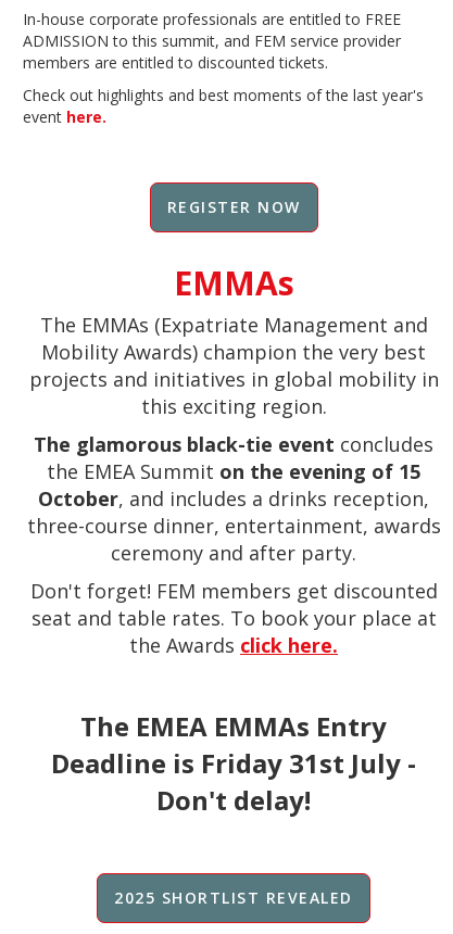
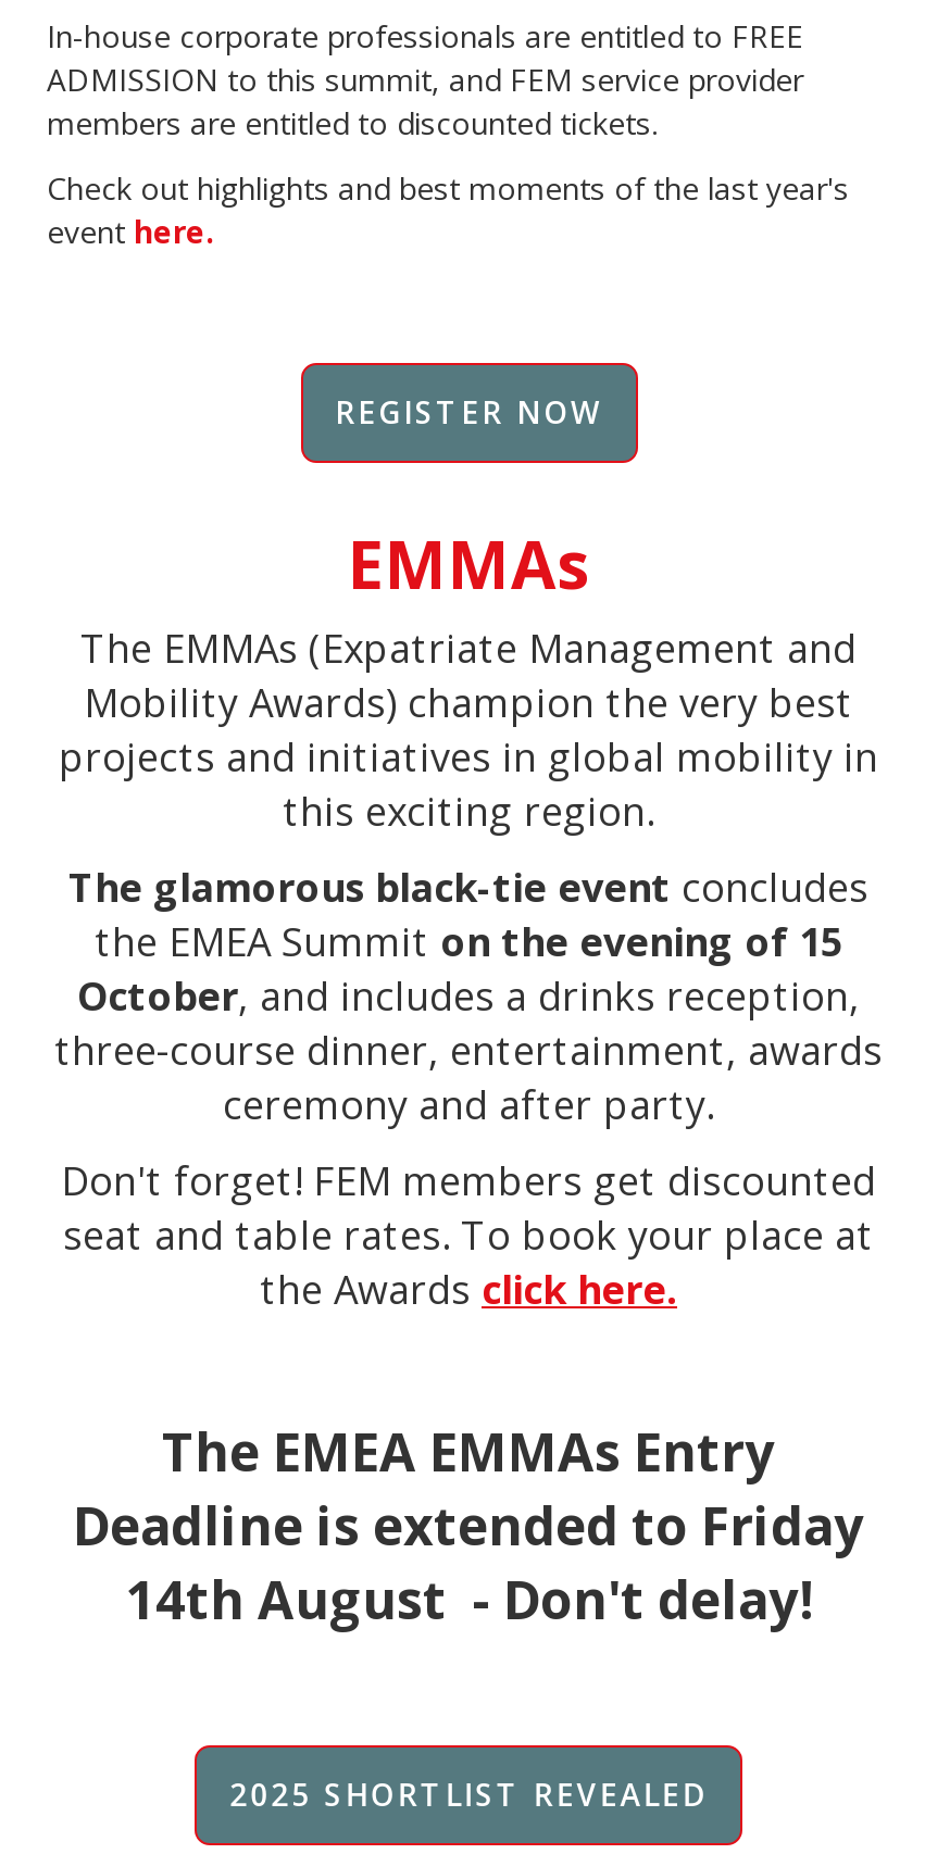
- Deadline is Friday 31st July -
- Don't delay!
+ Deadline is extended to Friday
+ 14th August - Don't delay!
